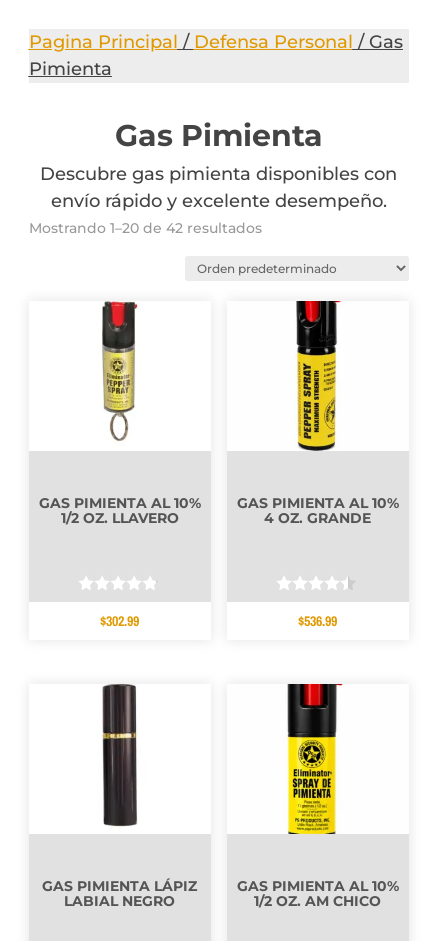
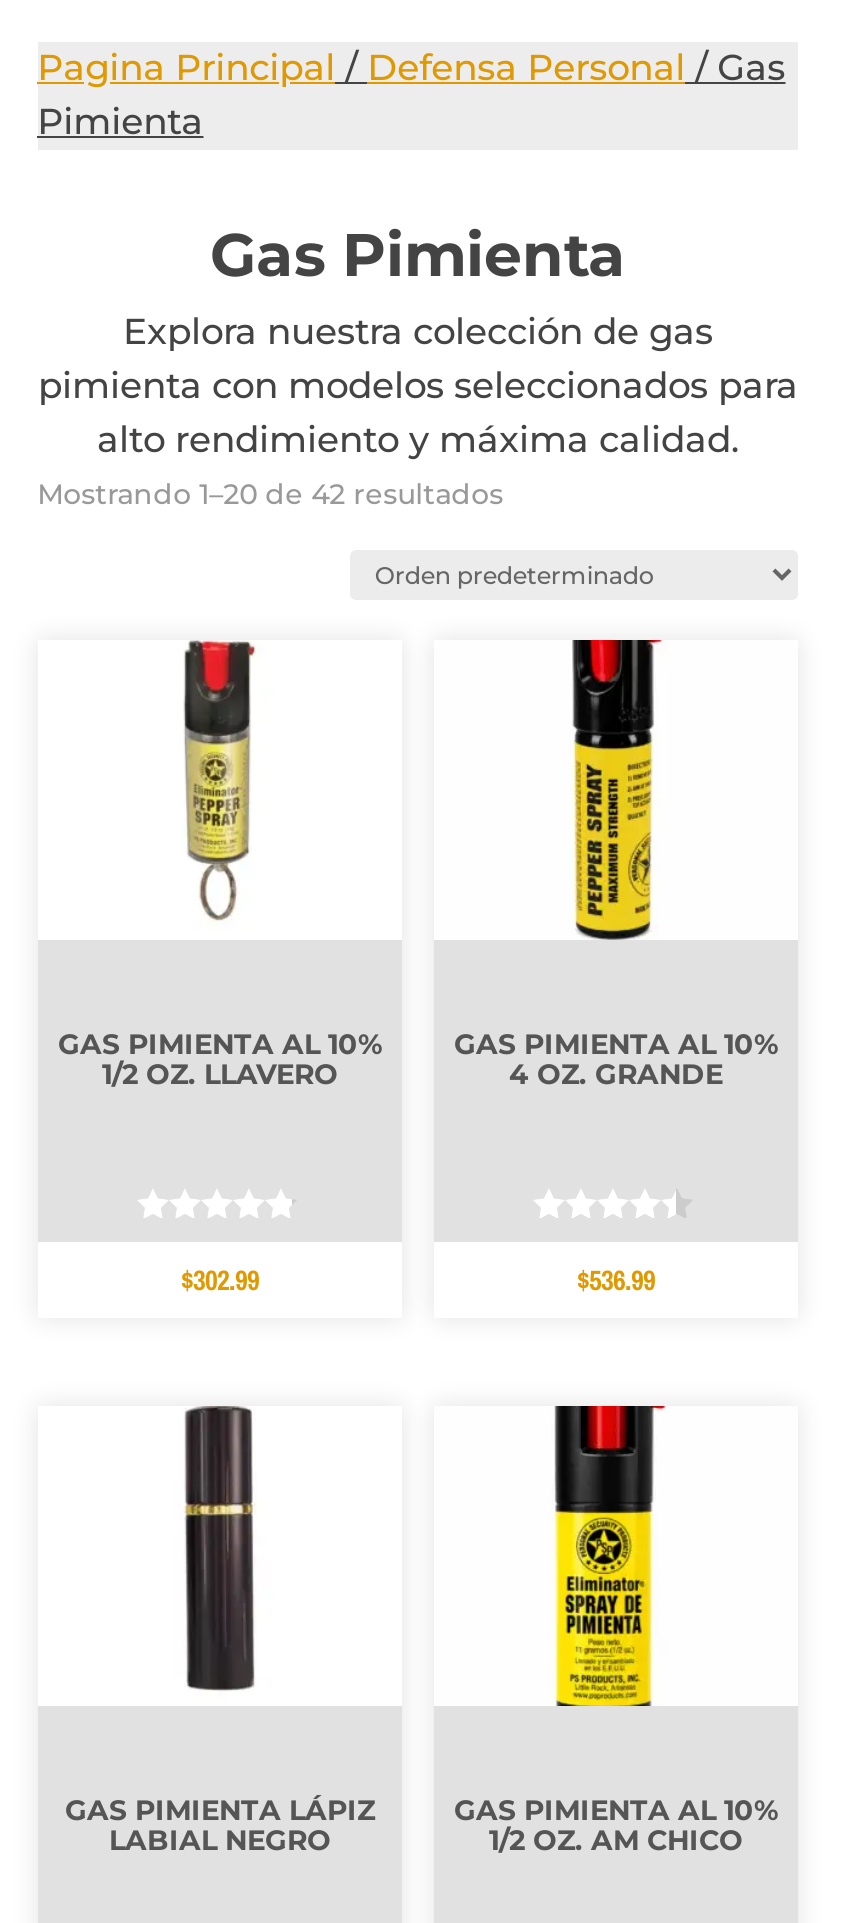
- Descubre gas pimienta disponibles con
- envío rápido y excelente desempeño.
+ Explora nuestra colección de gas
+ pimienta con modelos seleccionados para
+ alto rendimiento y máxima calidad.
